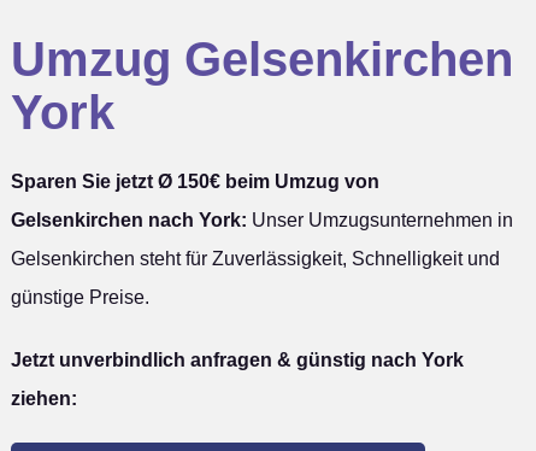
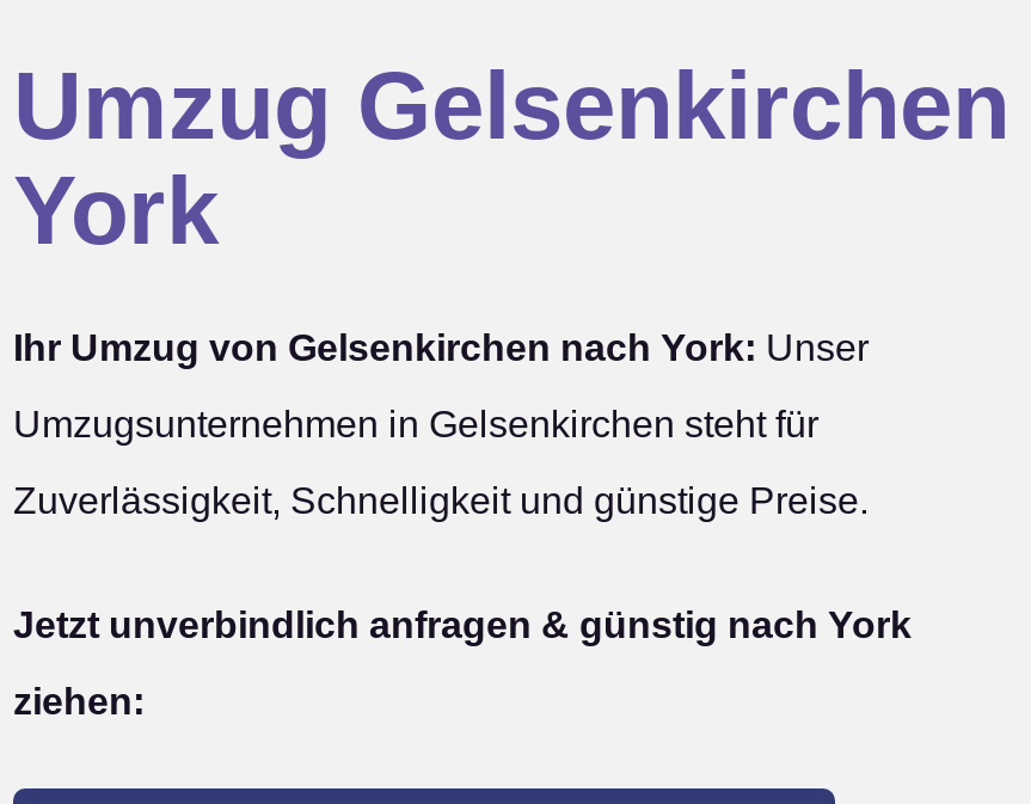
- Sparen Sie jetzt Ø 150€ beim Umzug von
- Gelsenkirchen nach York: Unser Umzugsunternehmen in
- Gelsenkirchen steht für Zuverlässigkeit, Schnelligkeit und
- günstige Preise.
+ Ihr Umzug von Gelsenkirchen nach York: Unser
+ Umzugsunternehmen in Gelsenkirchen steht für
+ Zuverlässigkeit, Schnelligkeit und günstige Preise.
